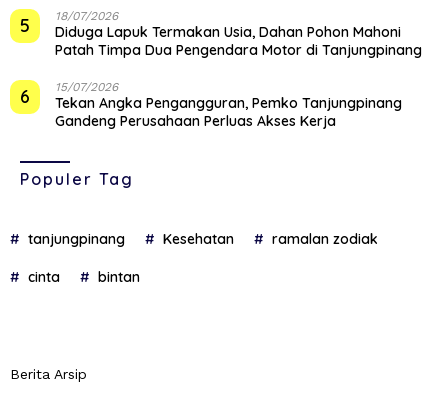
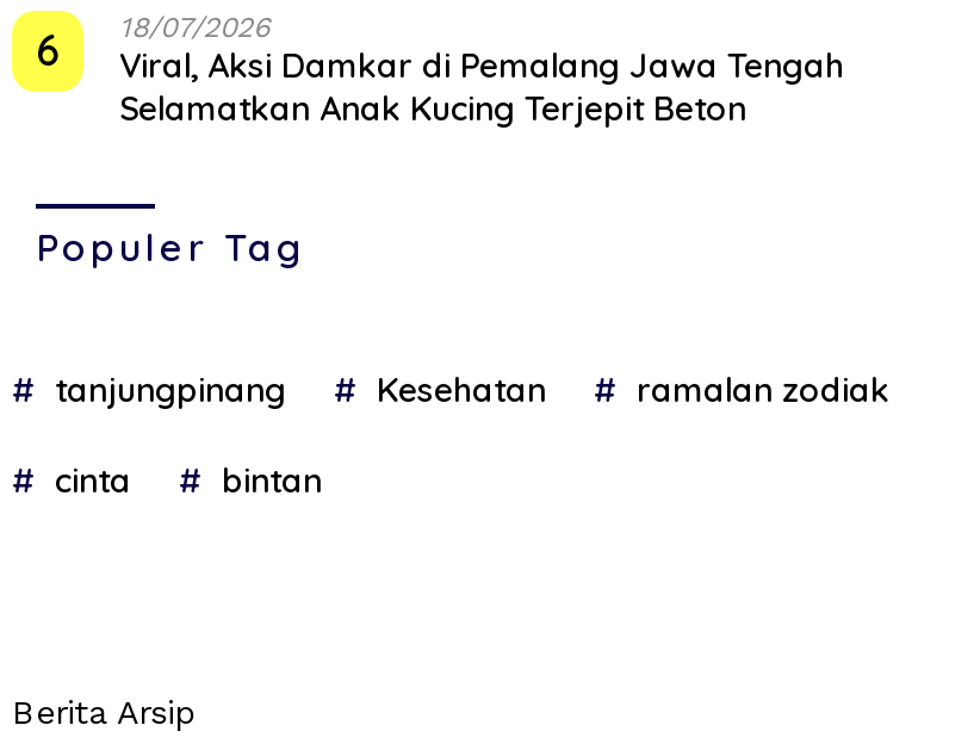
- 5
+ 6

- Diduga Lapuk Termakan Usia, Dahan Pohon Mahoni
- Patah Timpa Dua Pengendara Motor di Tanjungpinang
- 6
- 15/07/2026
- Tekan Angka Pengangguran, Pemko Tanjungpinang
- Gandeng Perusahaan Perluas Akses Kerja
+ Viral, Aksi Damkar di Pemalang Jawa Tengah
+ Selamatkan Anak Kucing Terjepit Beton
